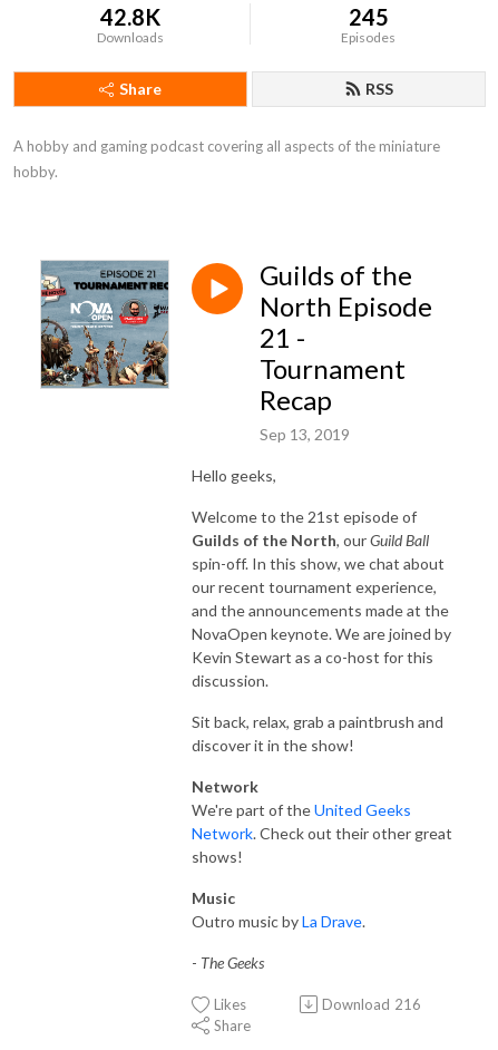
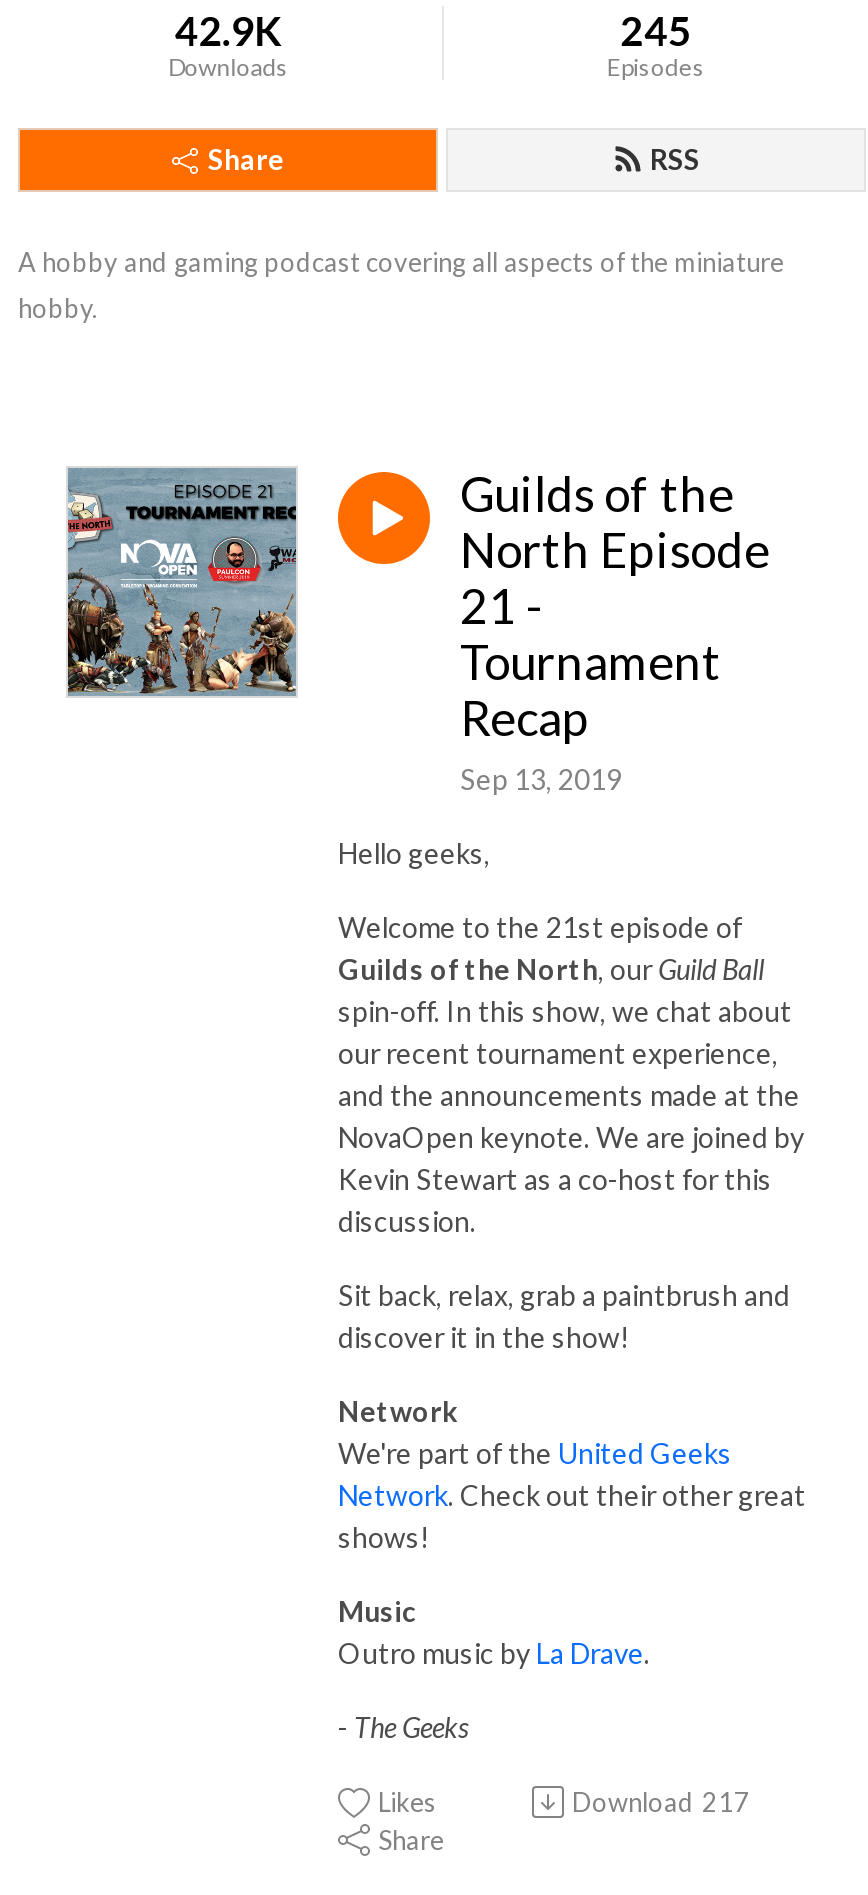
- 42.8K
+ 42.9K

- Download 216
+ Download 217
